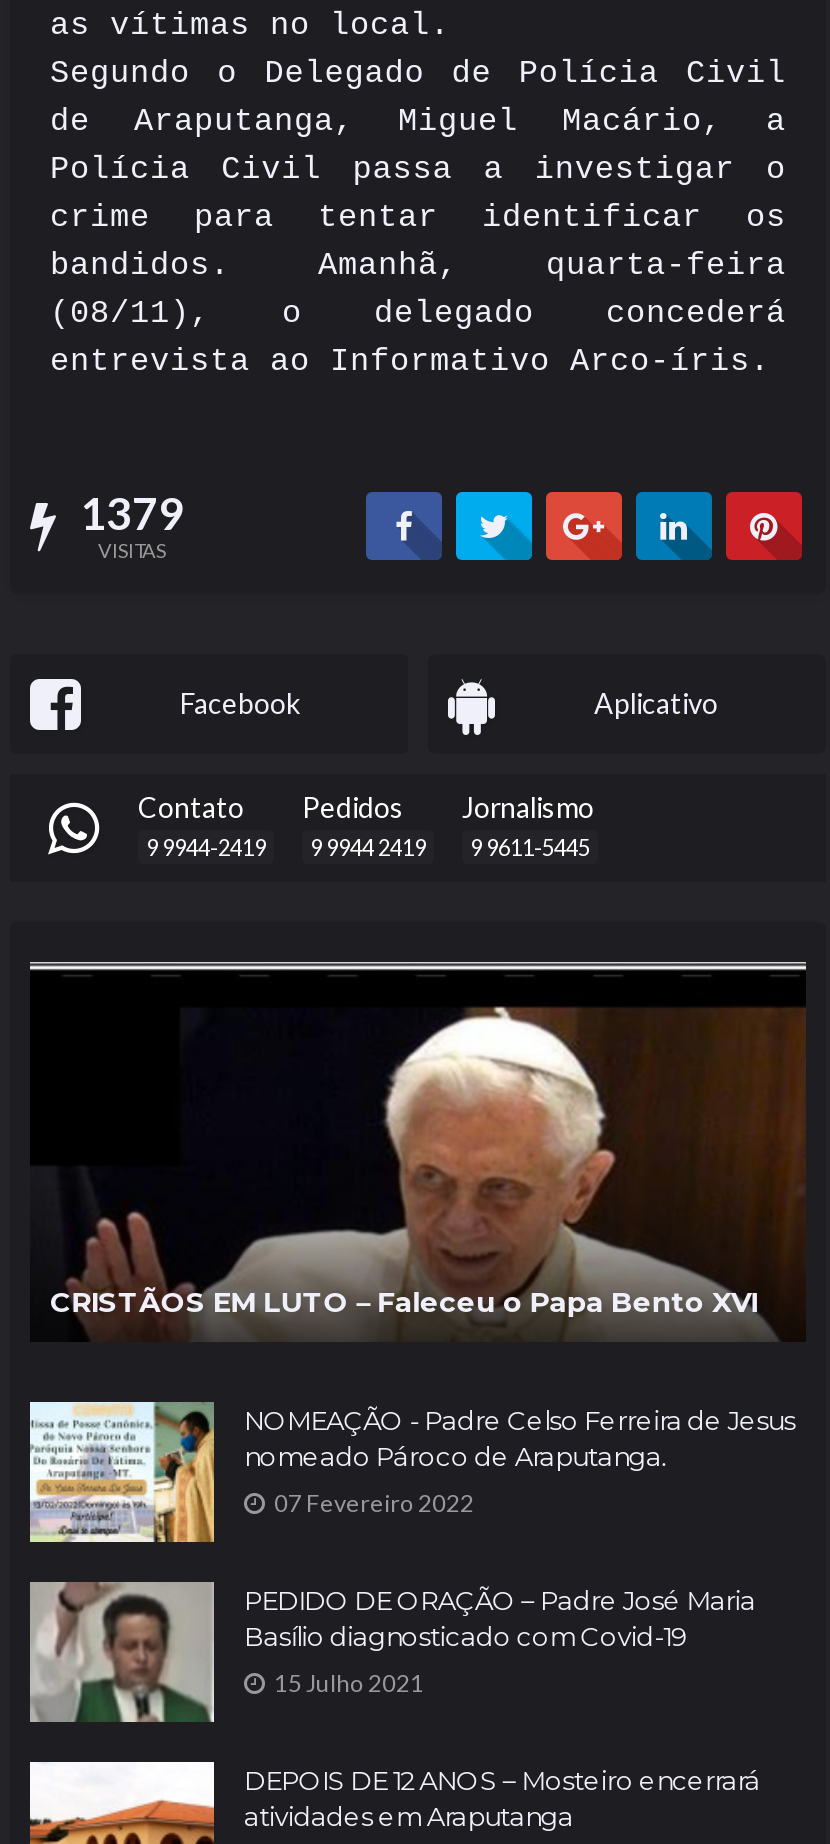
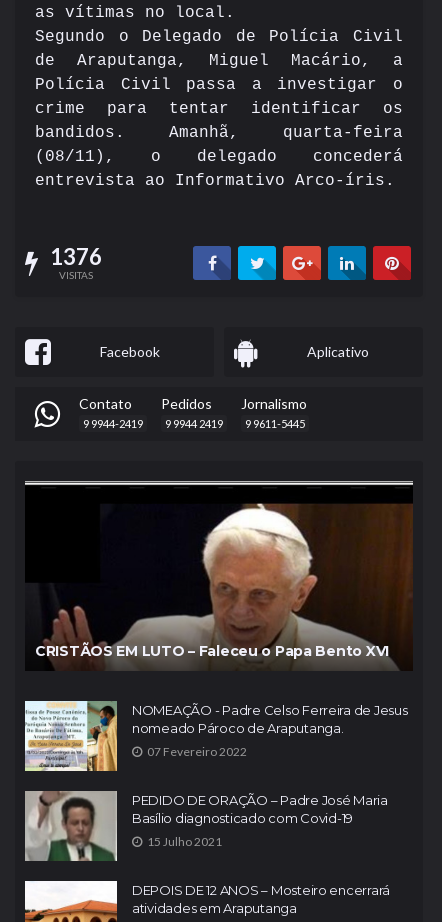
- 1379
+ 1376
